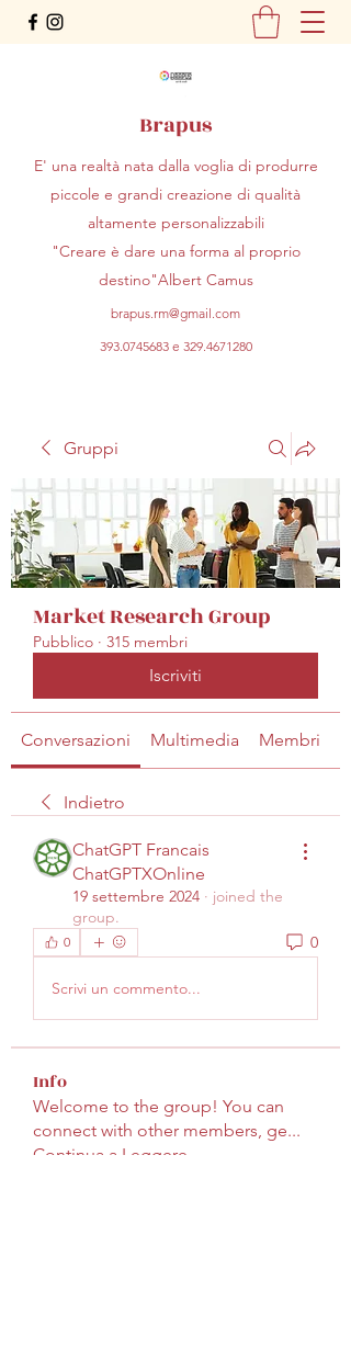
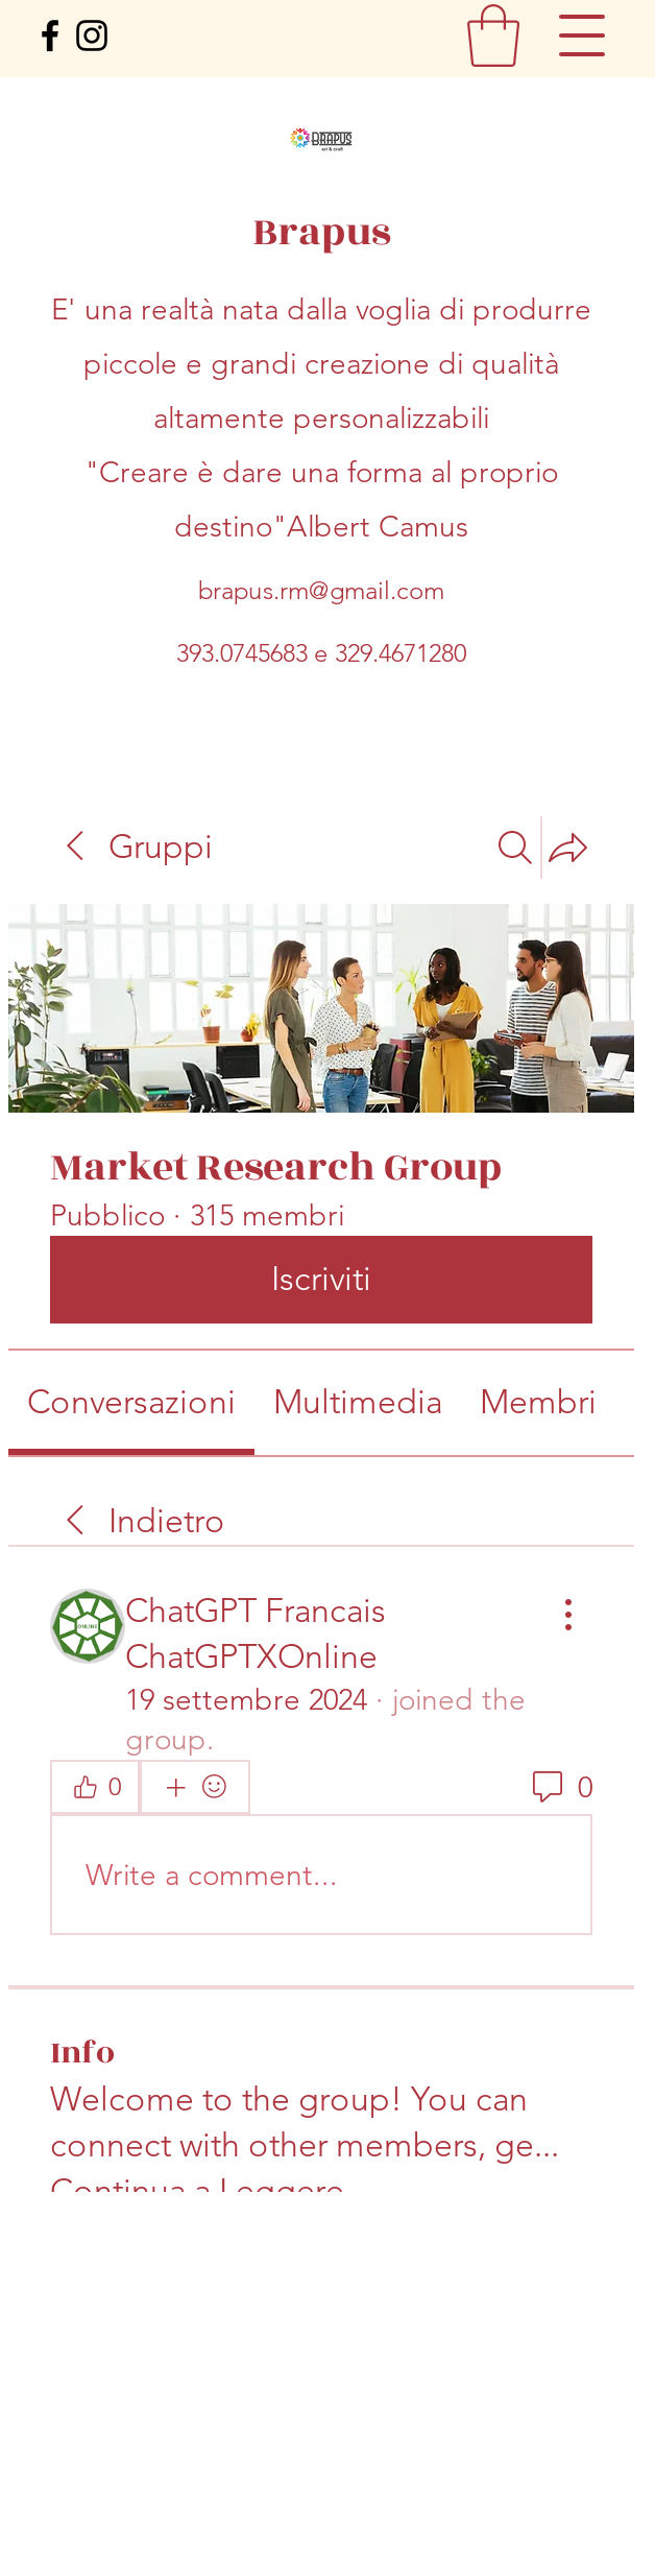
- Scrivi un commento...
+ Write a comment...
